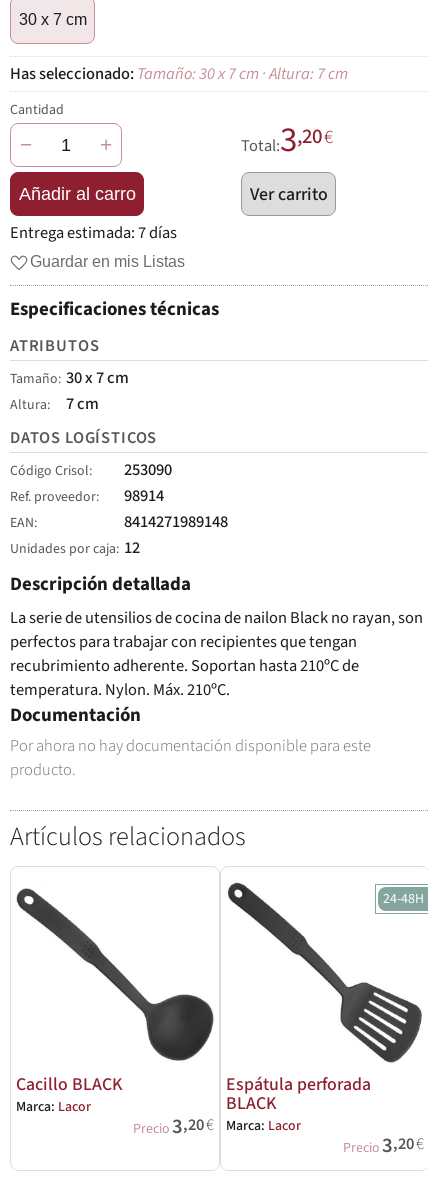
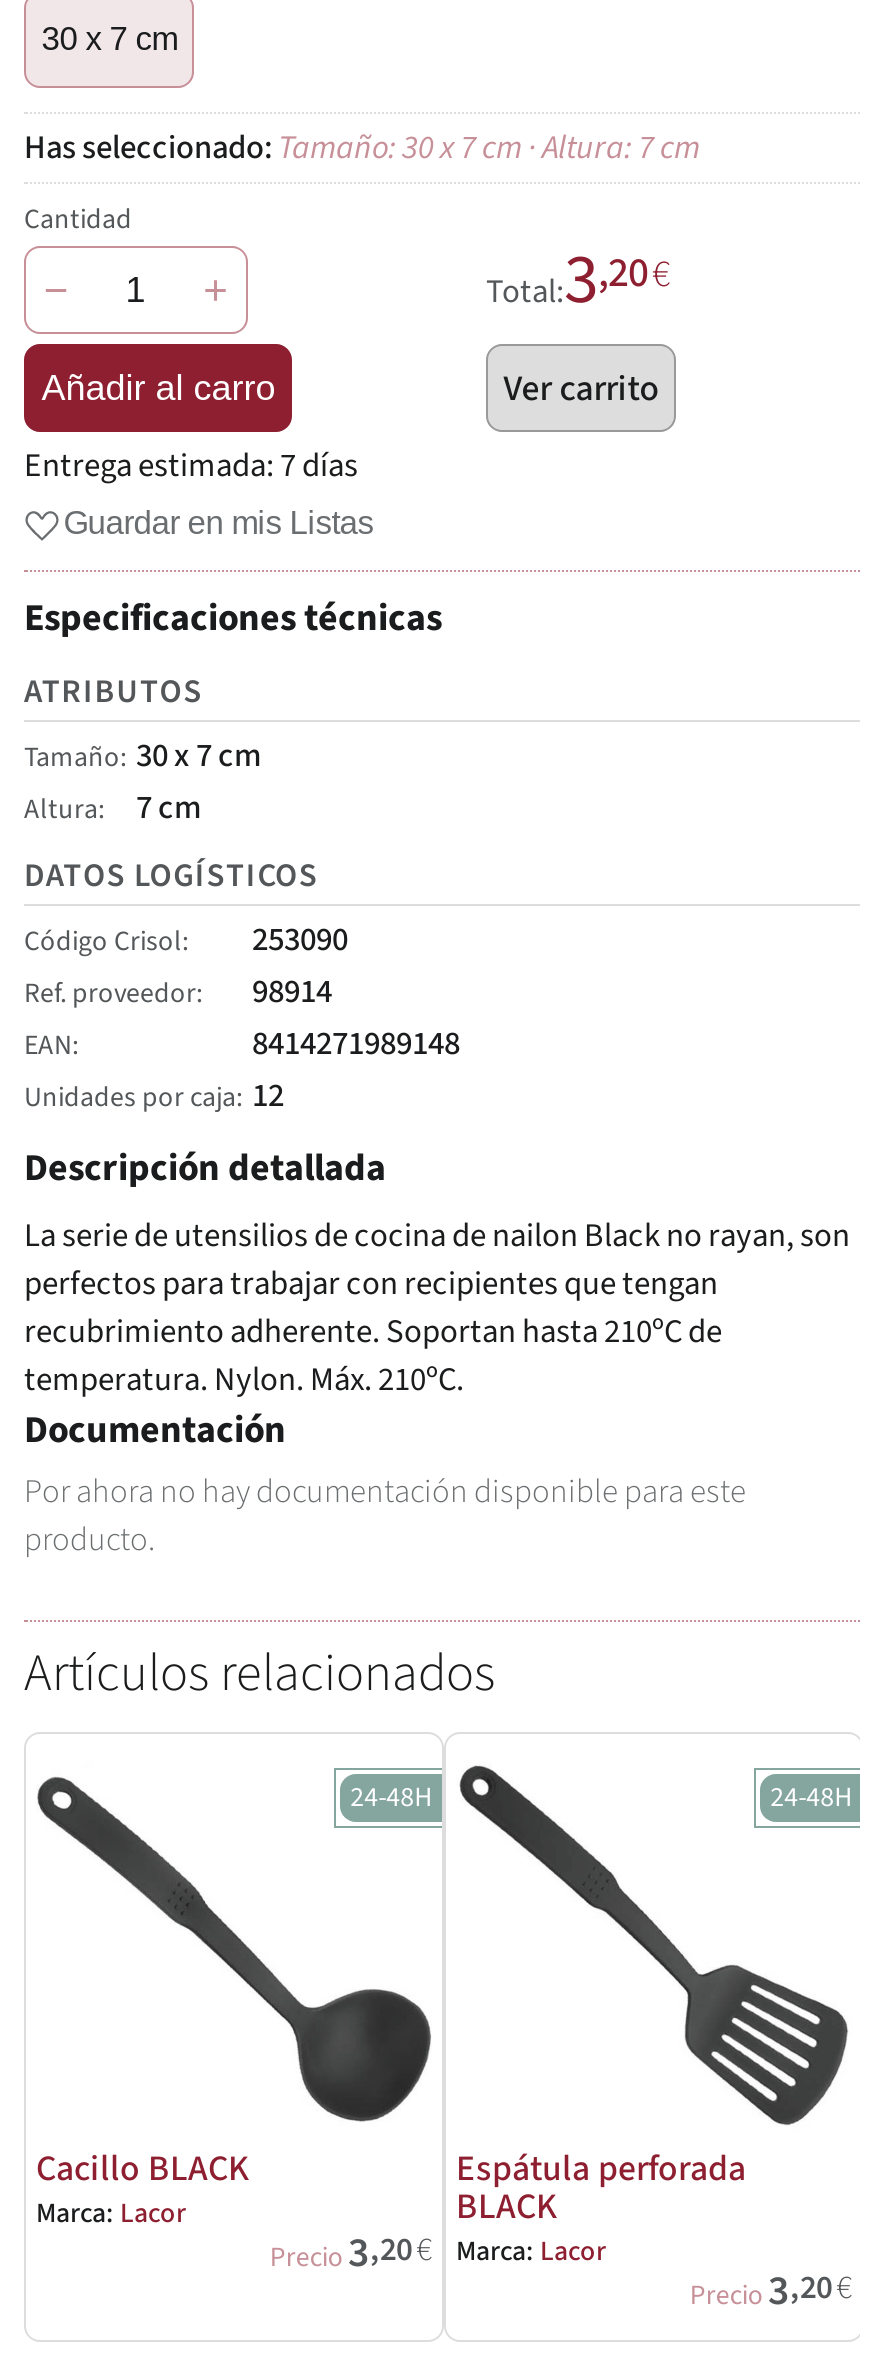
+ 24-48H
